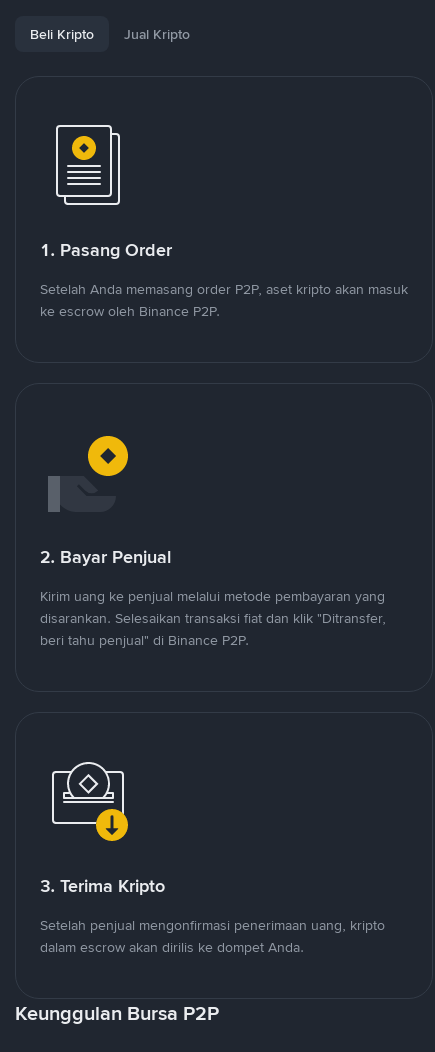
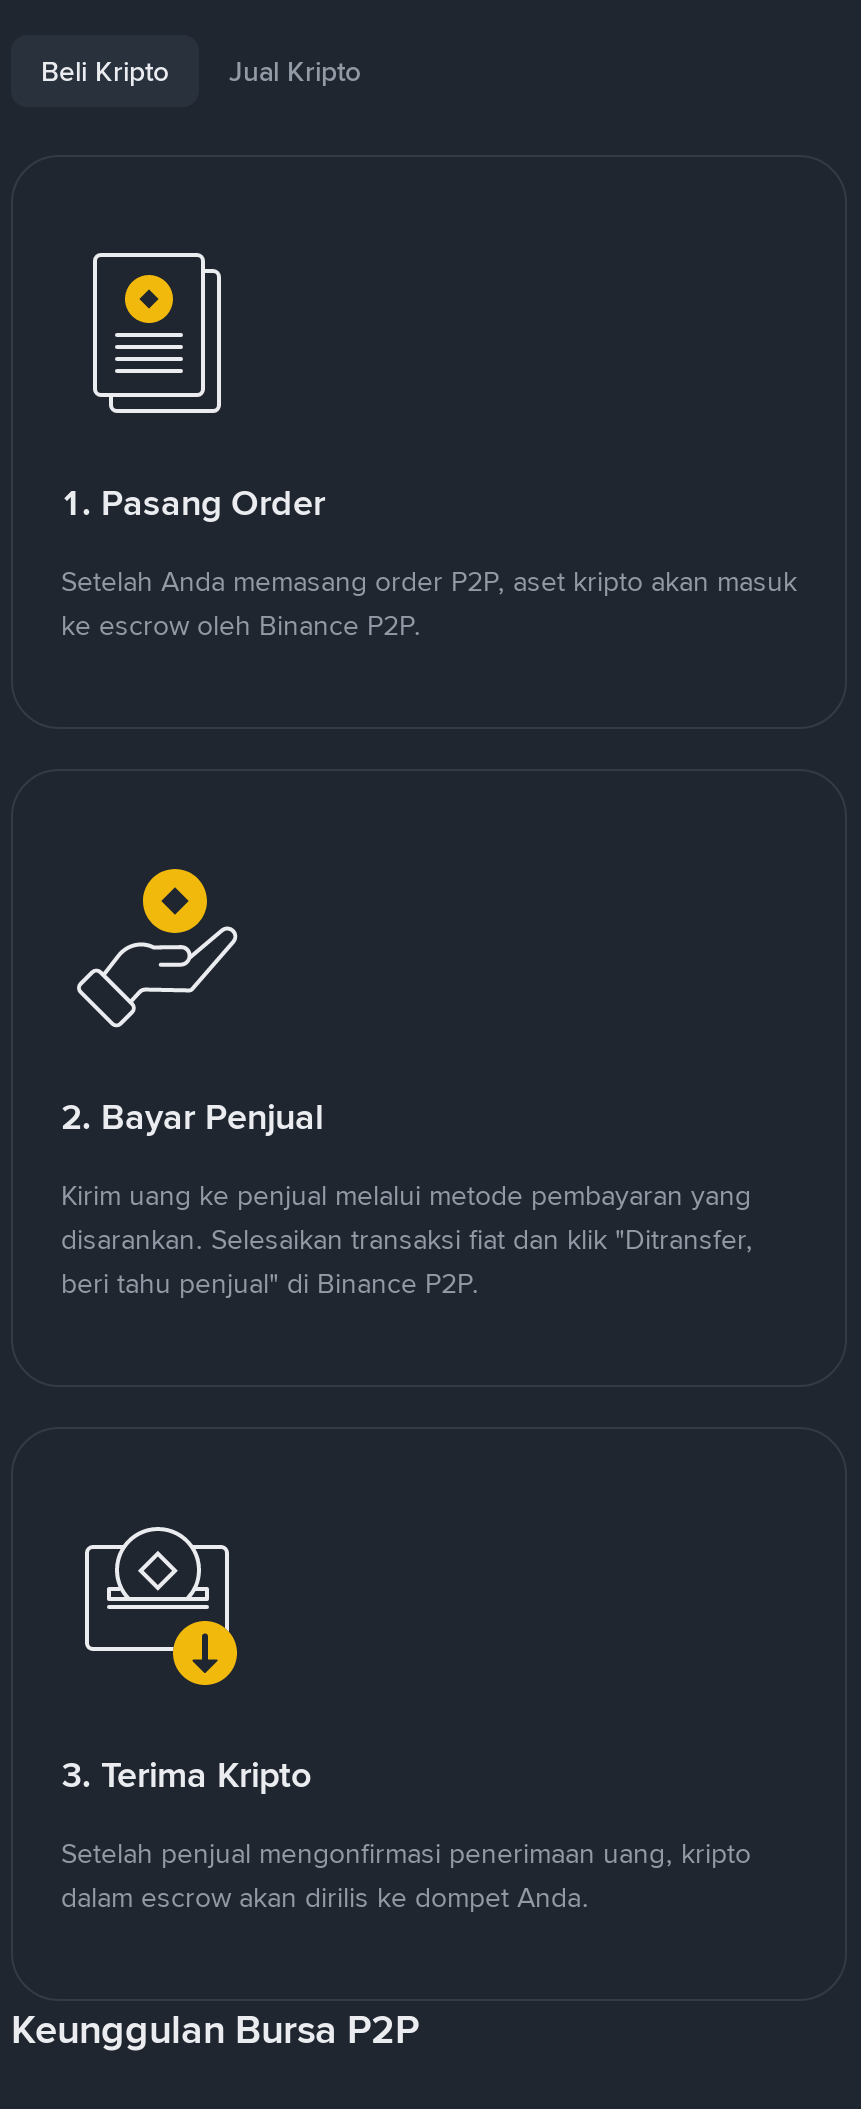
- [image]
+ [image]
